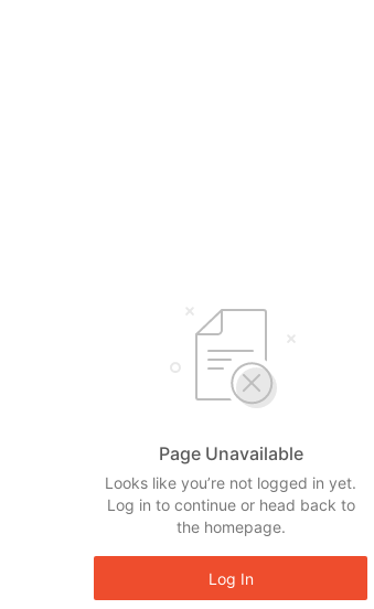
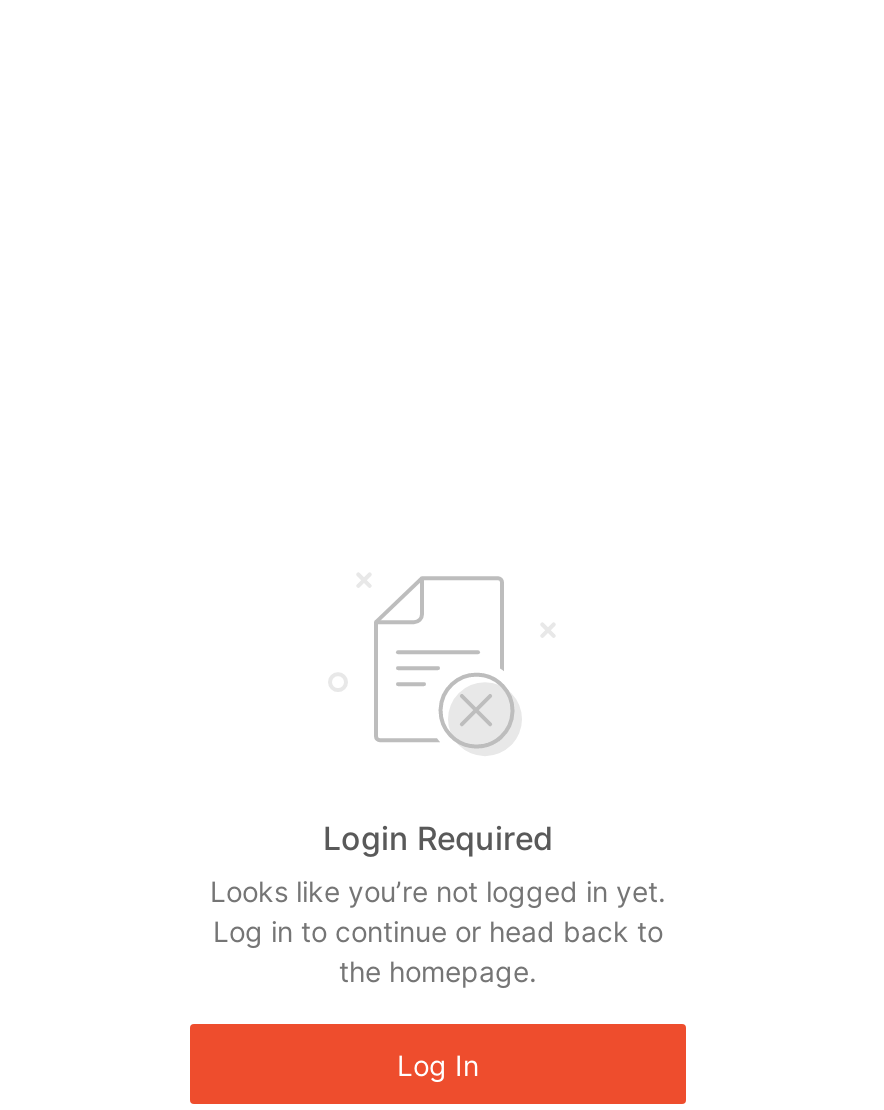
- Page Unavailable
+ Login Required
